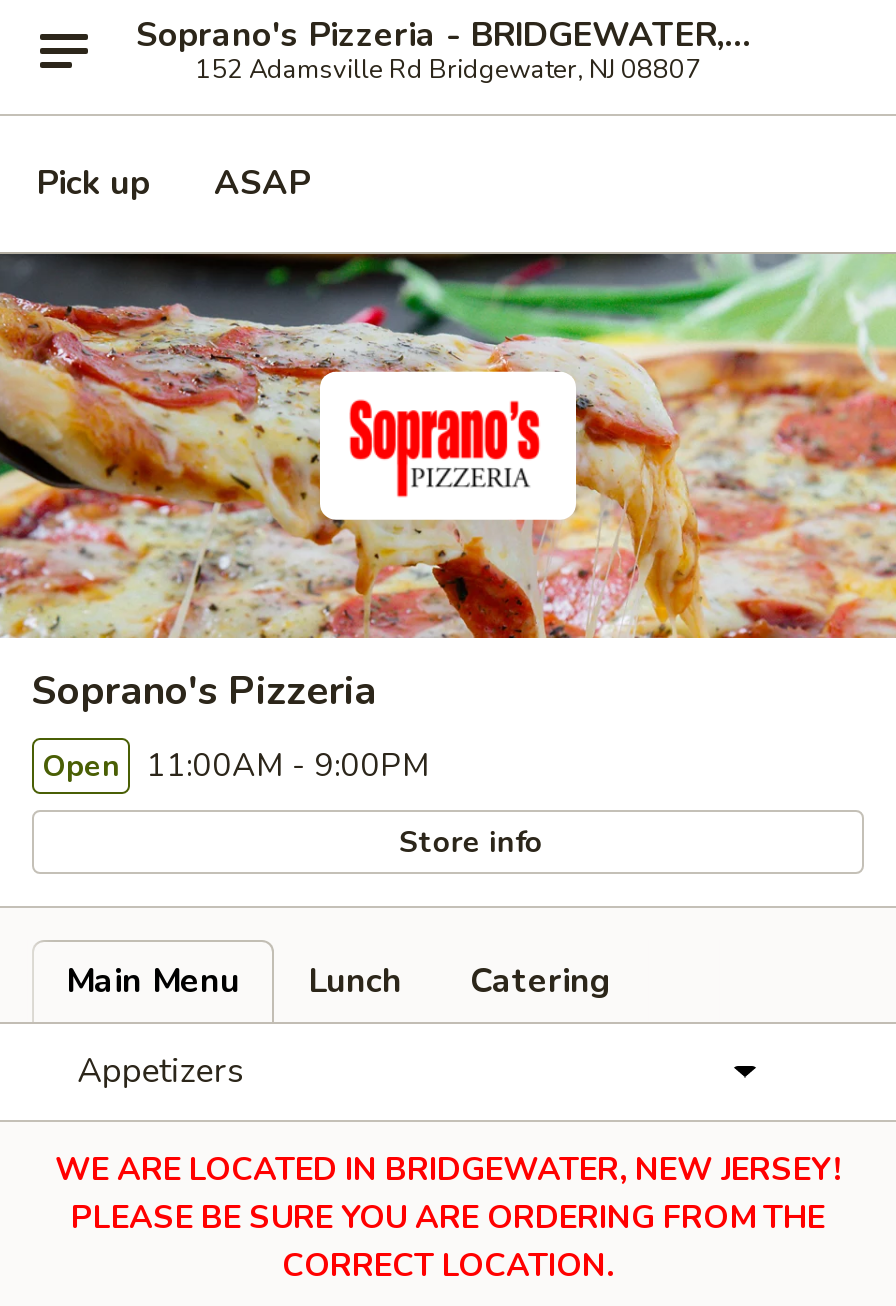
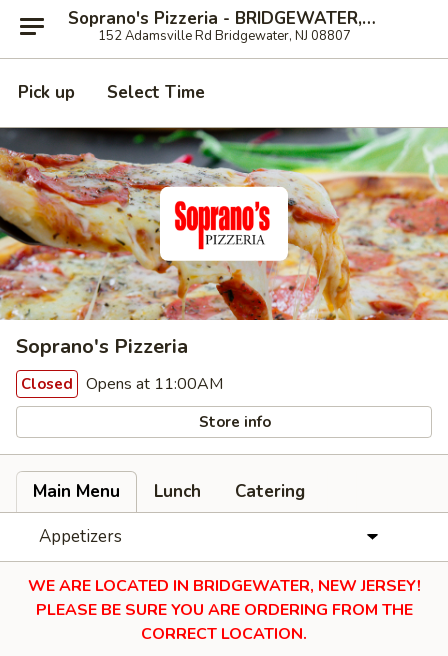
- ASAP
+ Select Time

- Open 11:00AM - 9:00PM
+ Closed Opens at 11:00AM
